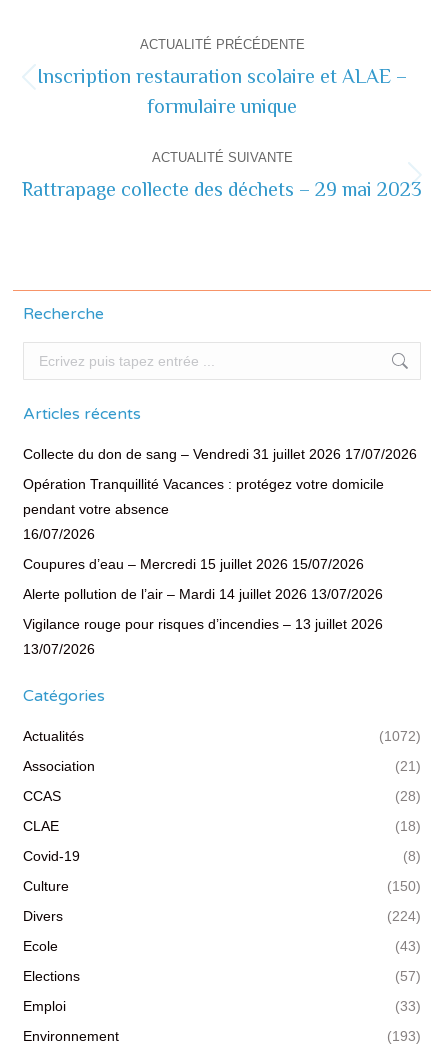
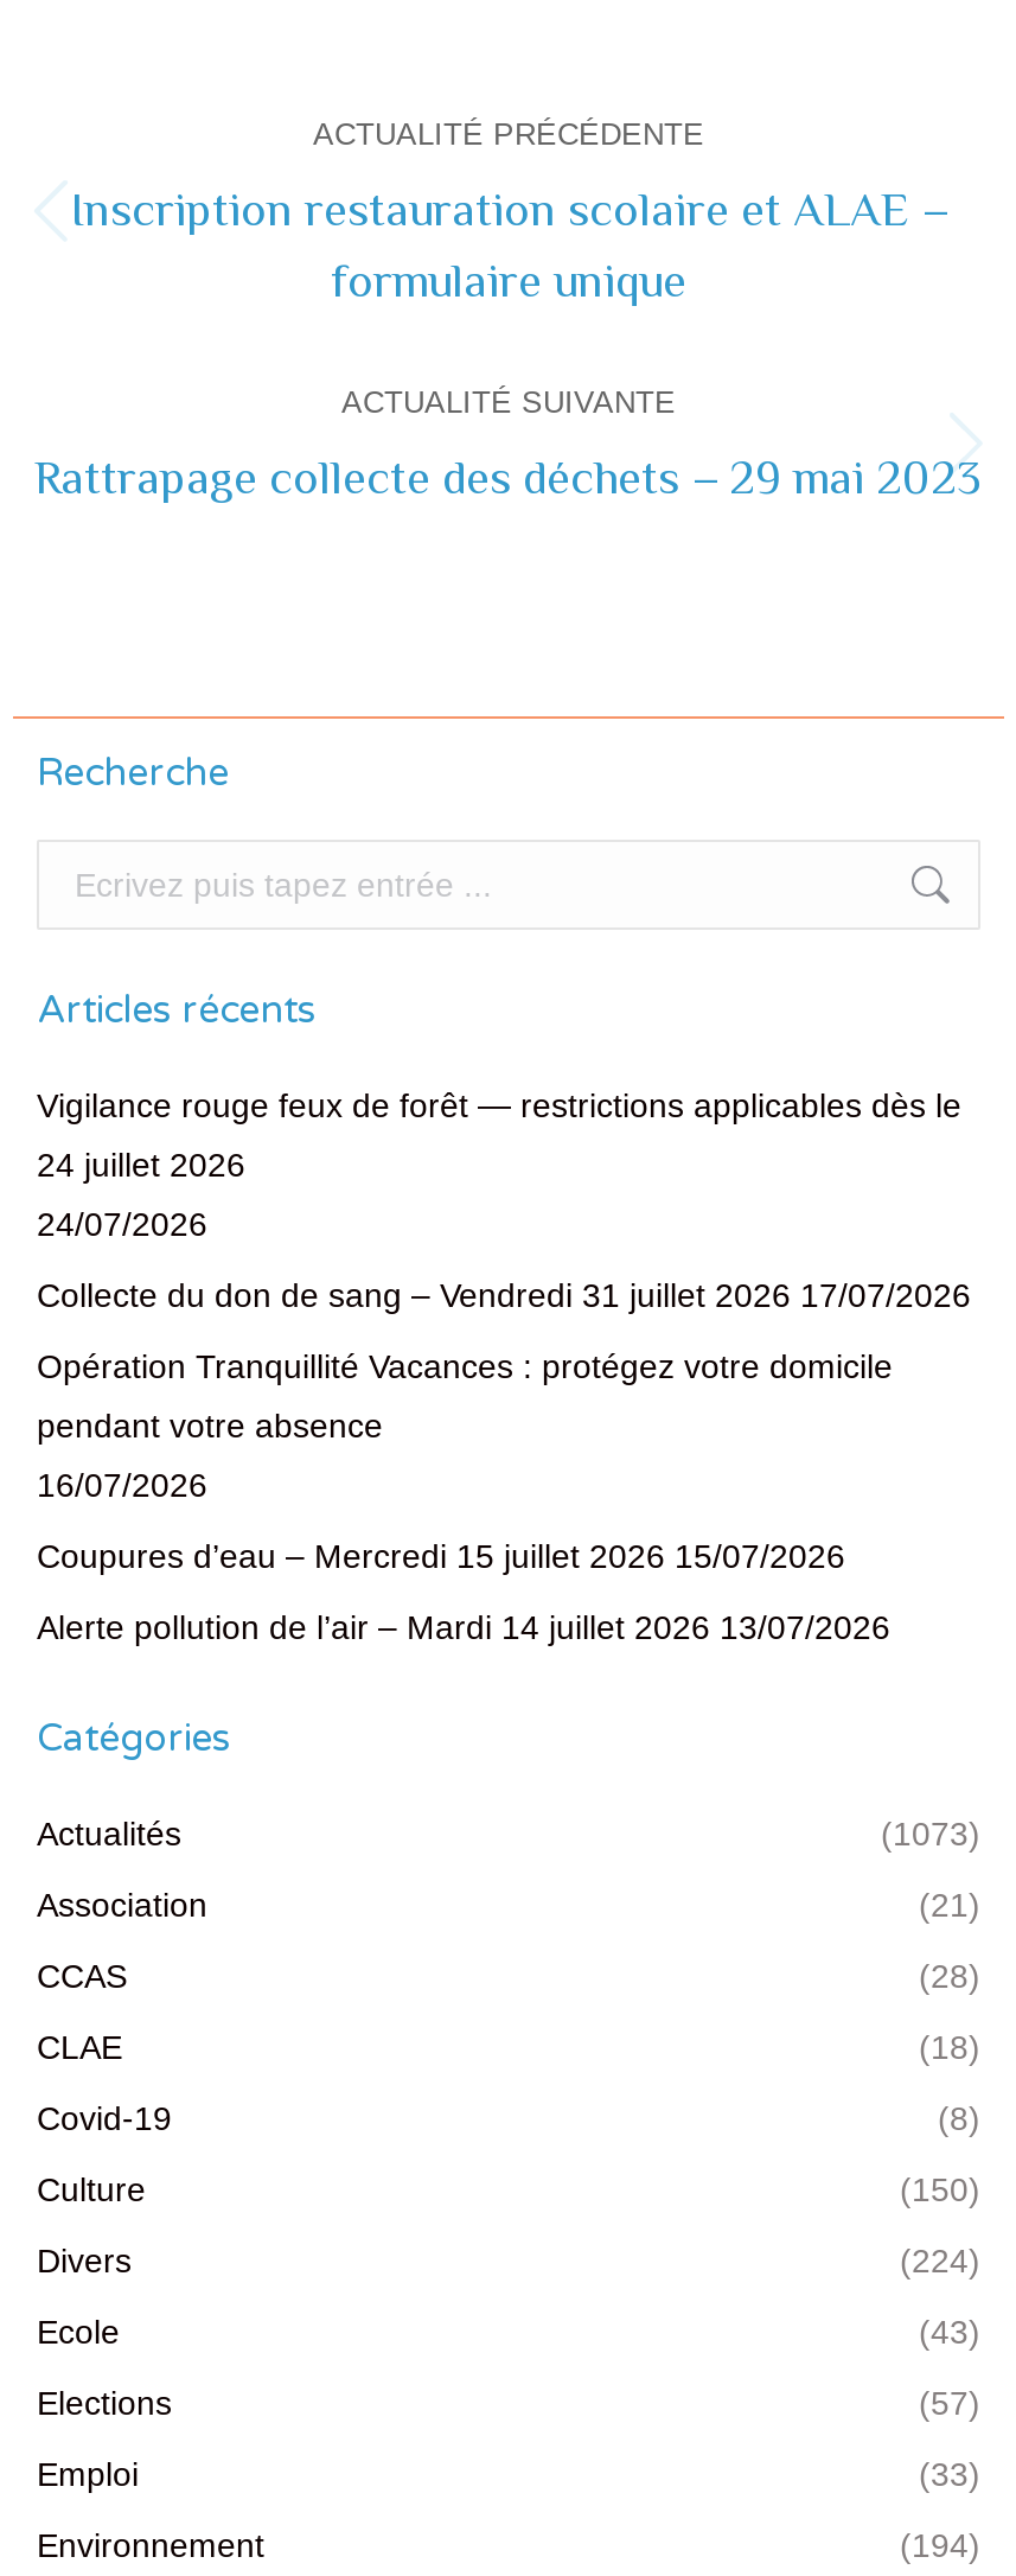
+ Vigilance rouge feux de forêt — restrictions applicables dès le
+ 24 juillet 2026
+ 24/07/2026

moved down: Collecte du don de sang – Vendredi 31 juillet 2026 17/07/2026 | Opération Tranquillité Vacances : protégez votre domicile | pendant votre absence | 16/07/2026 | Coupures d’eau – Mercredi 15 juillet 2026 15/07/2026 | Alerte pollution de l’air – Mardi 14 juillet 2026 13/07/2026

- Vigilance rouge pour risques d’incendies – 13 juillet 2026
- 13/07/2026

- (1072)
+ (1073)

- (193)
+ (194)
